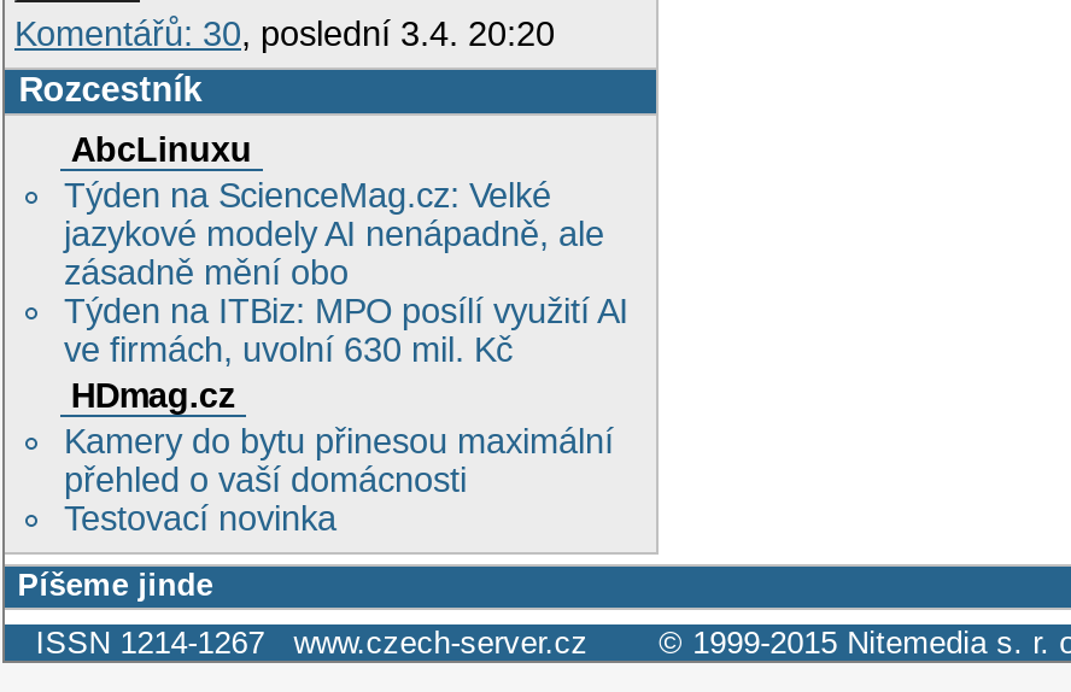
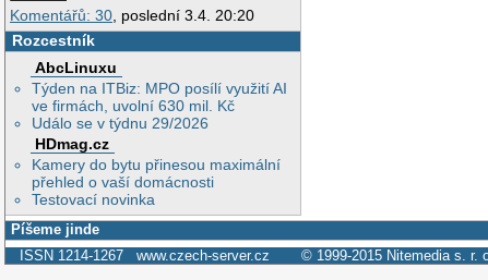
- Týden na ScienceMag.cz: Velké
- jazykové modely AI nenápadně, ale
- zásadně mění obo

moved up: Týden na ITBiz: MPO posílí využití AI | ve firmách, uvolní 630 mil. Kč

+ Událo se v týdnu 29/2026
